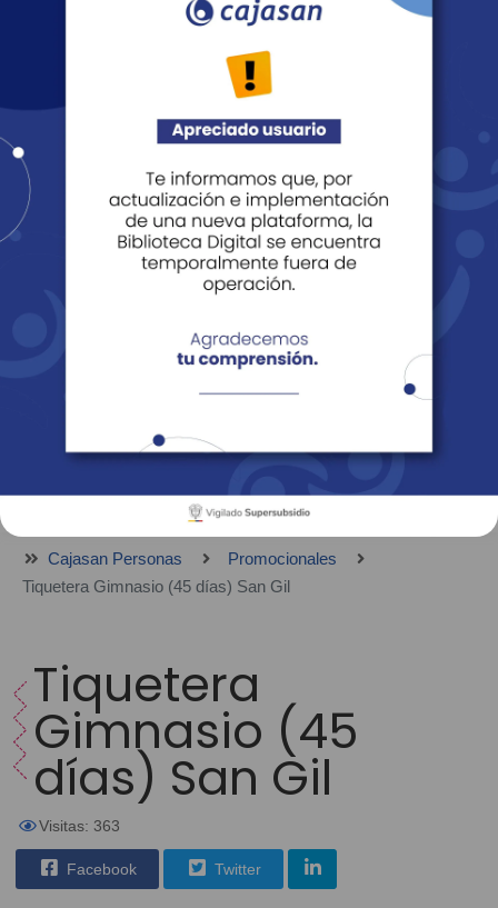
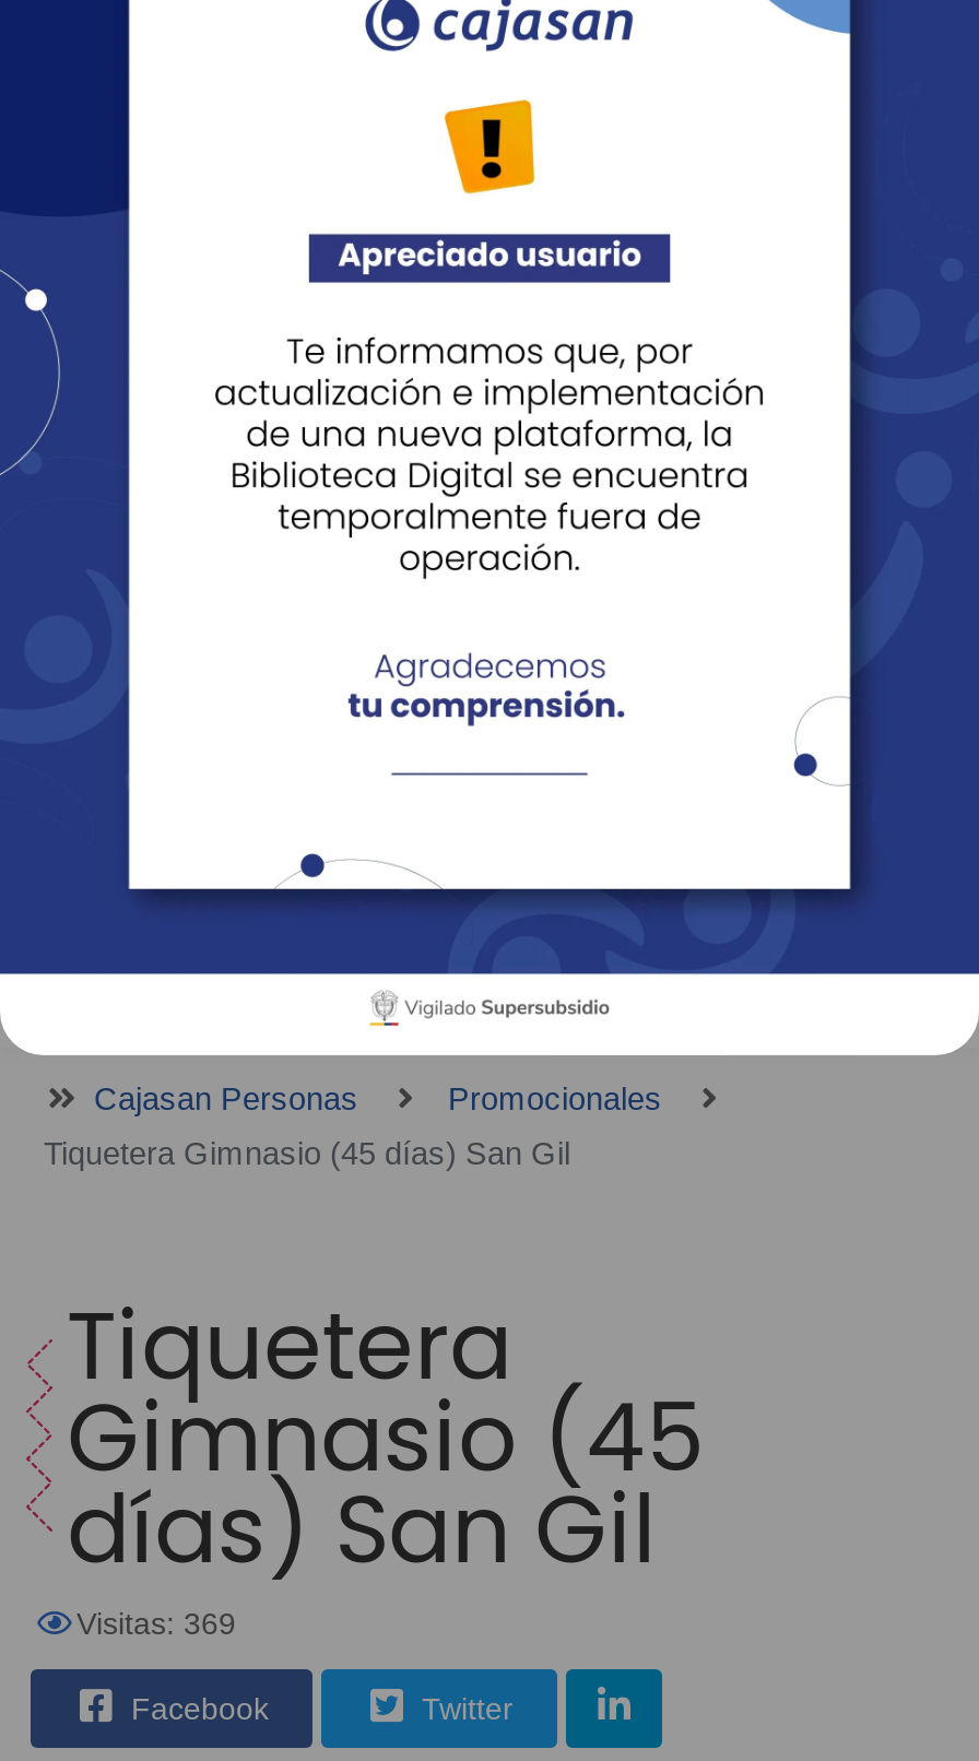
- Visitas: 363
+ Visitas: 369
